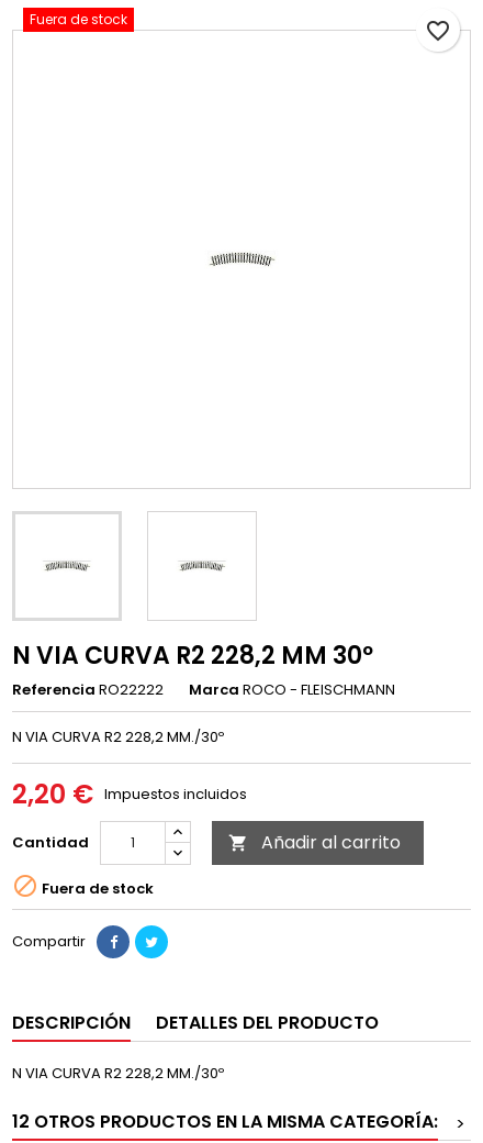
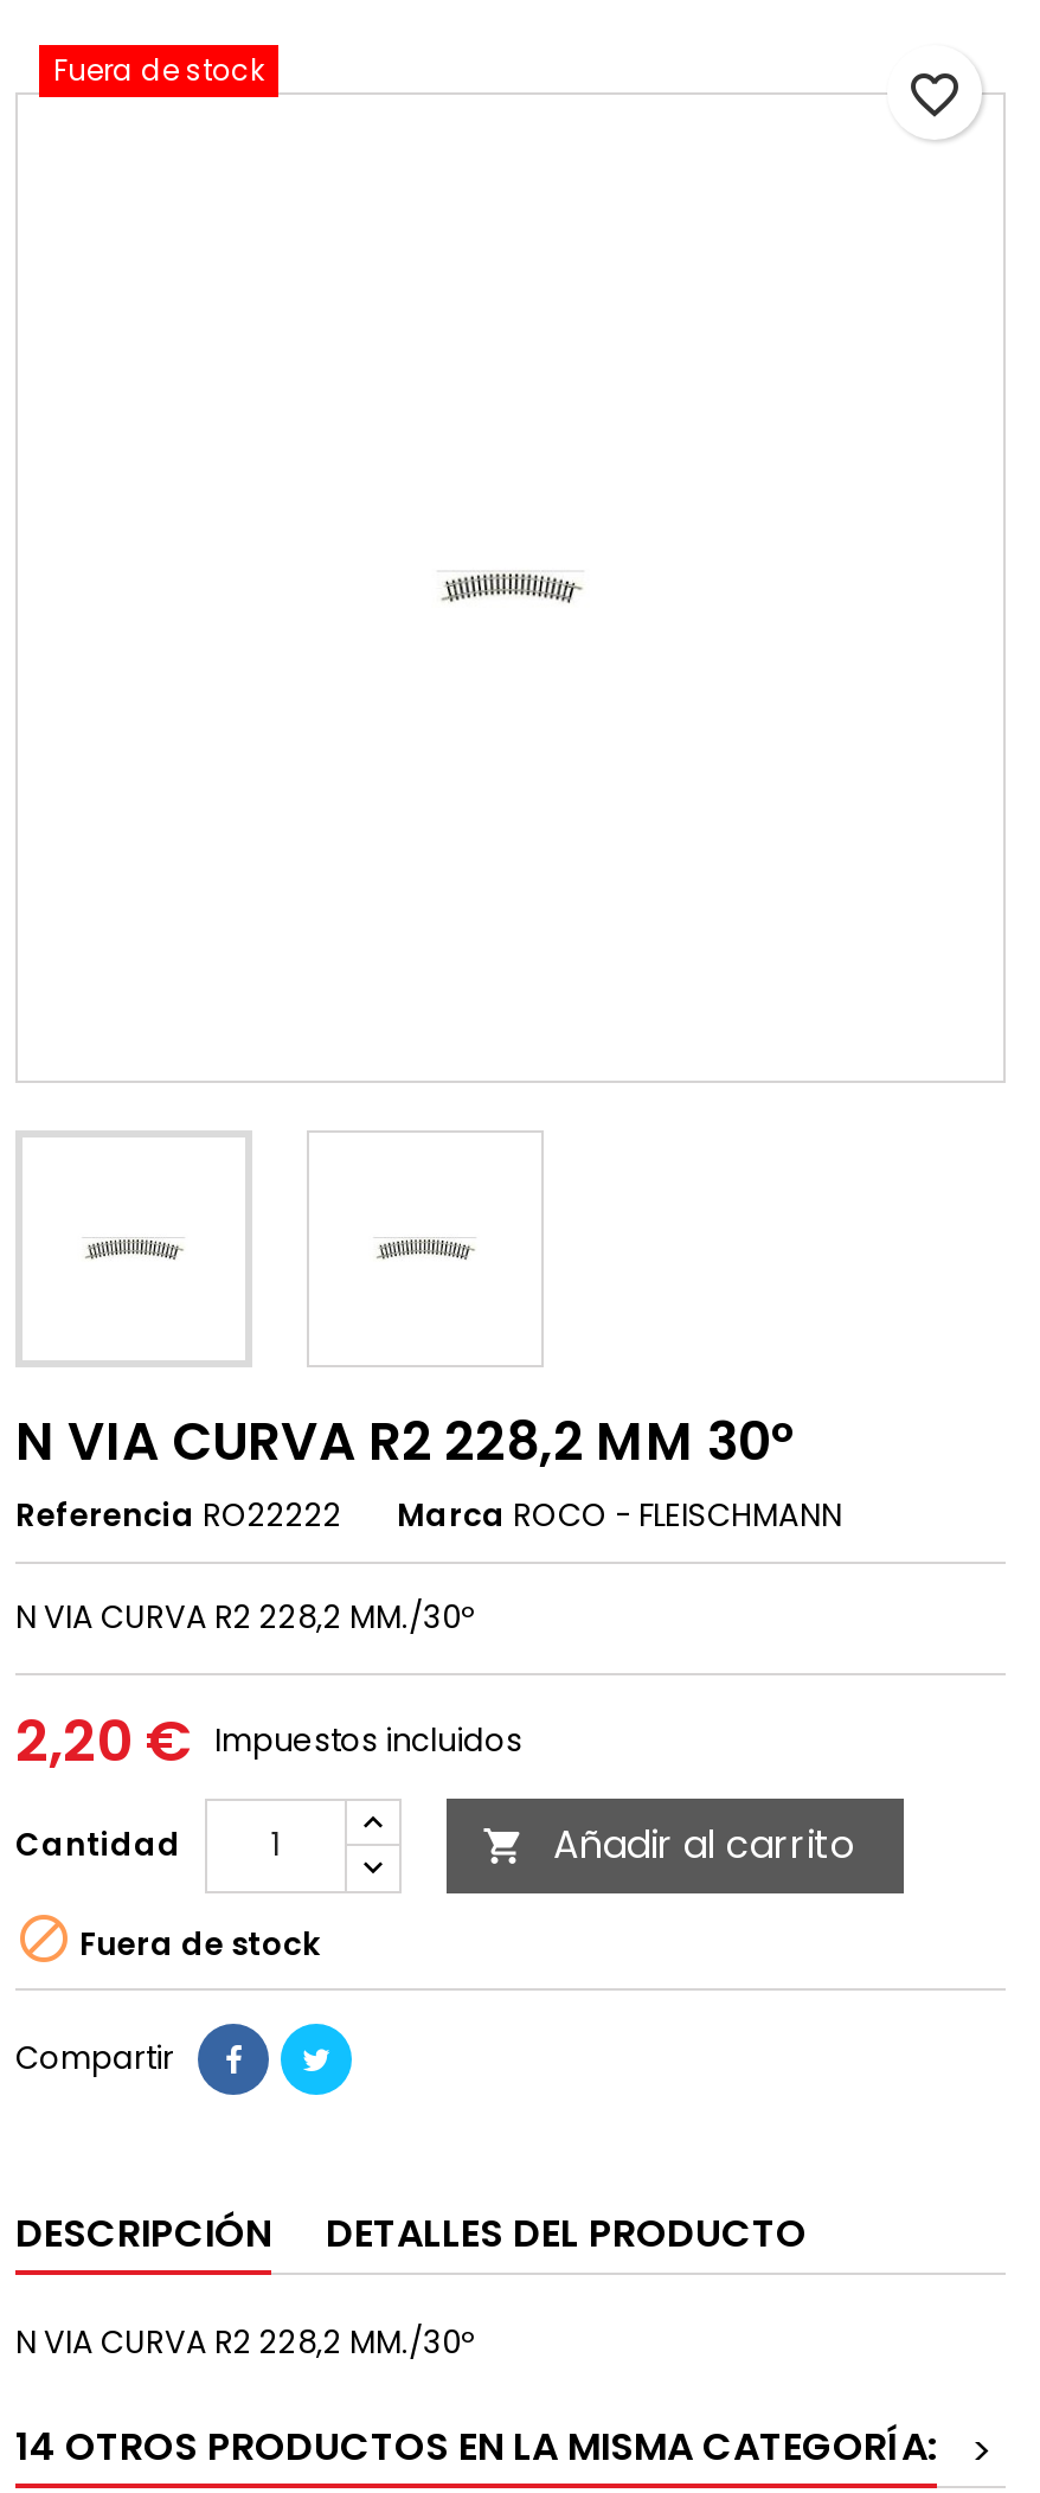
- 12 OTROS PRODUCTOS EN LA MISMA CATEGORÍA:
+ 14 OTROS PRODUCTOS EN LA MISMA CATEGORÍA:
